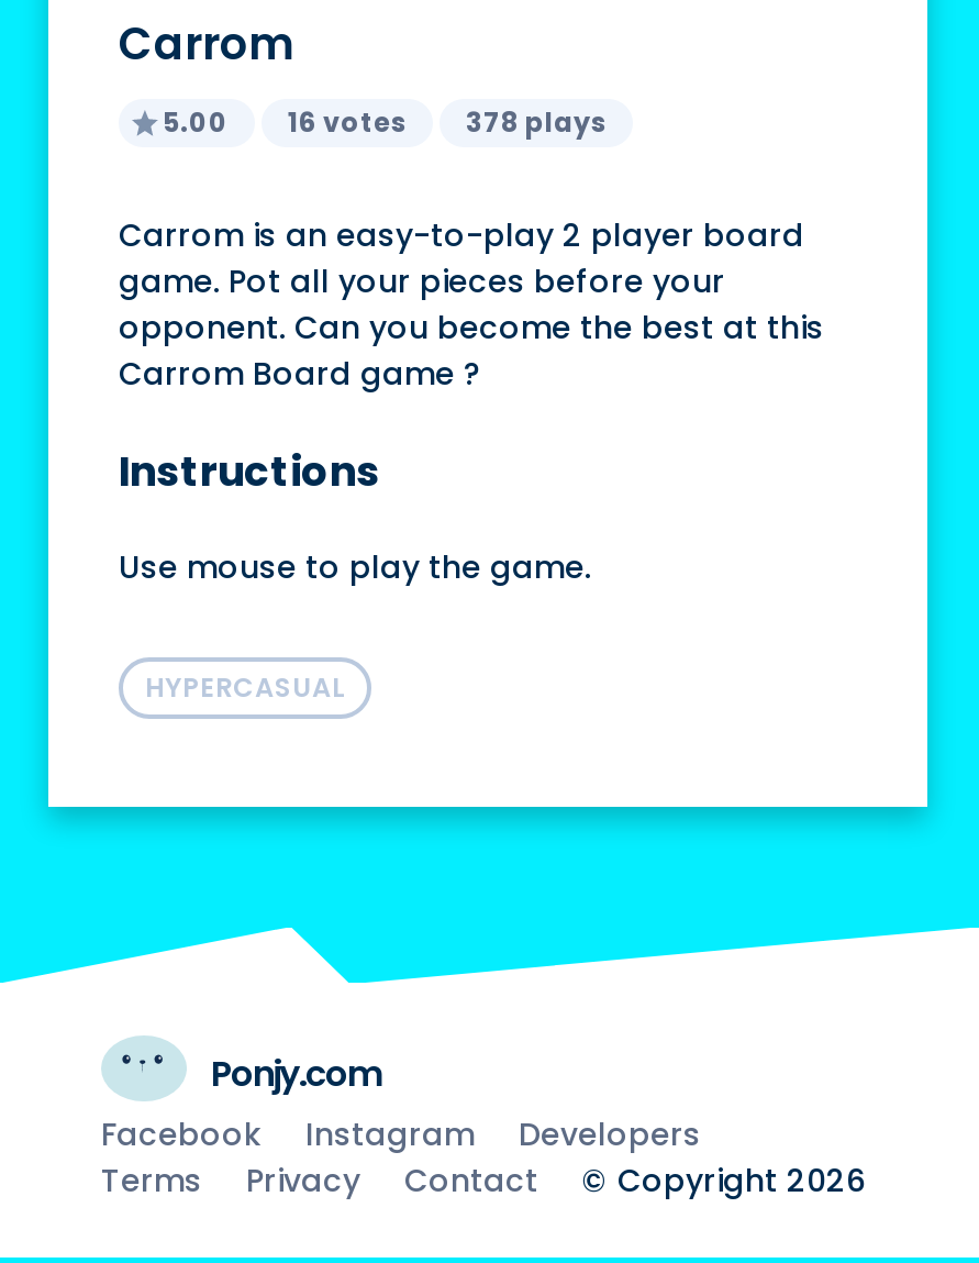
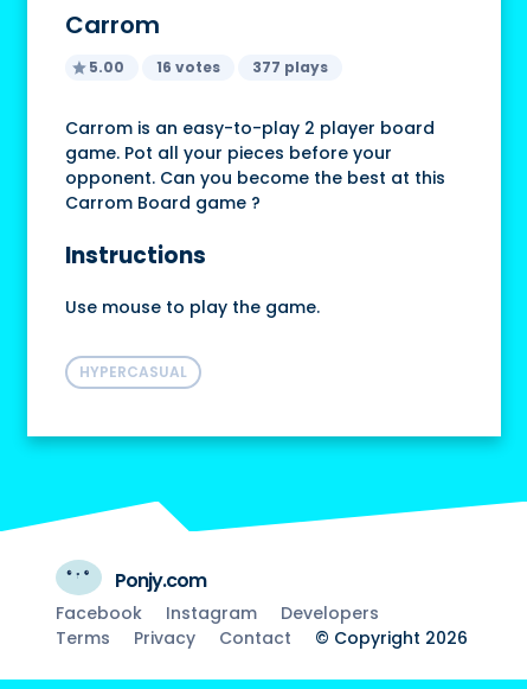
- 5.00 16 votes 378 plays
+ 5.00 16 votes 377 plays
